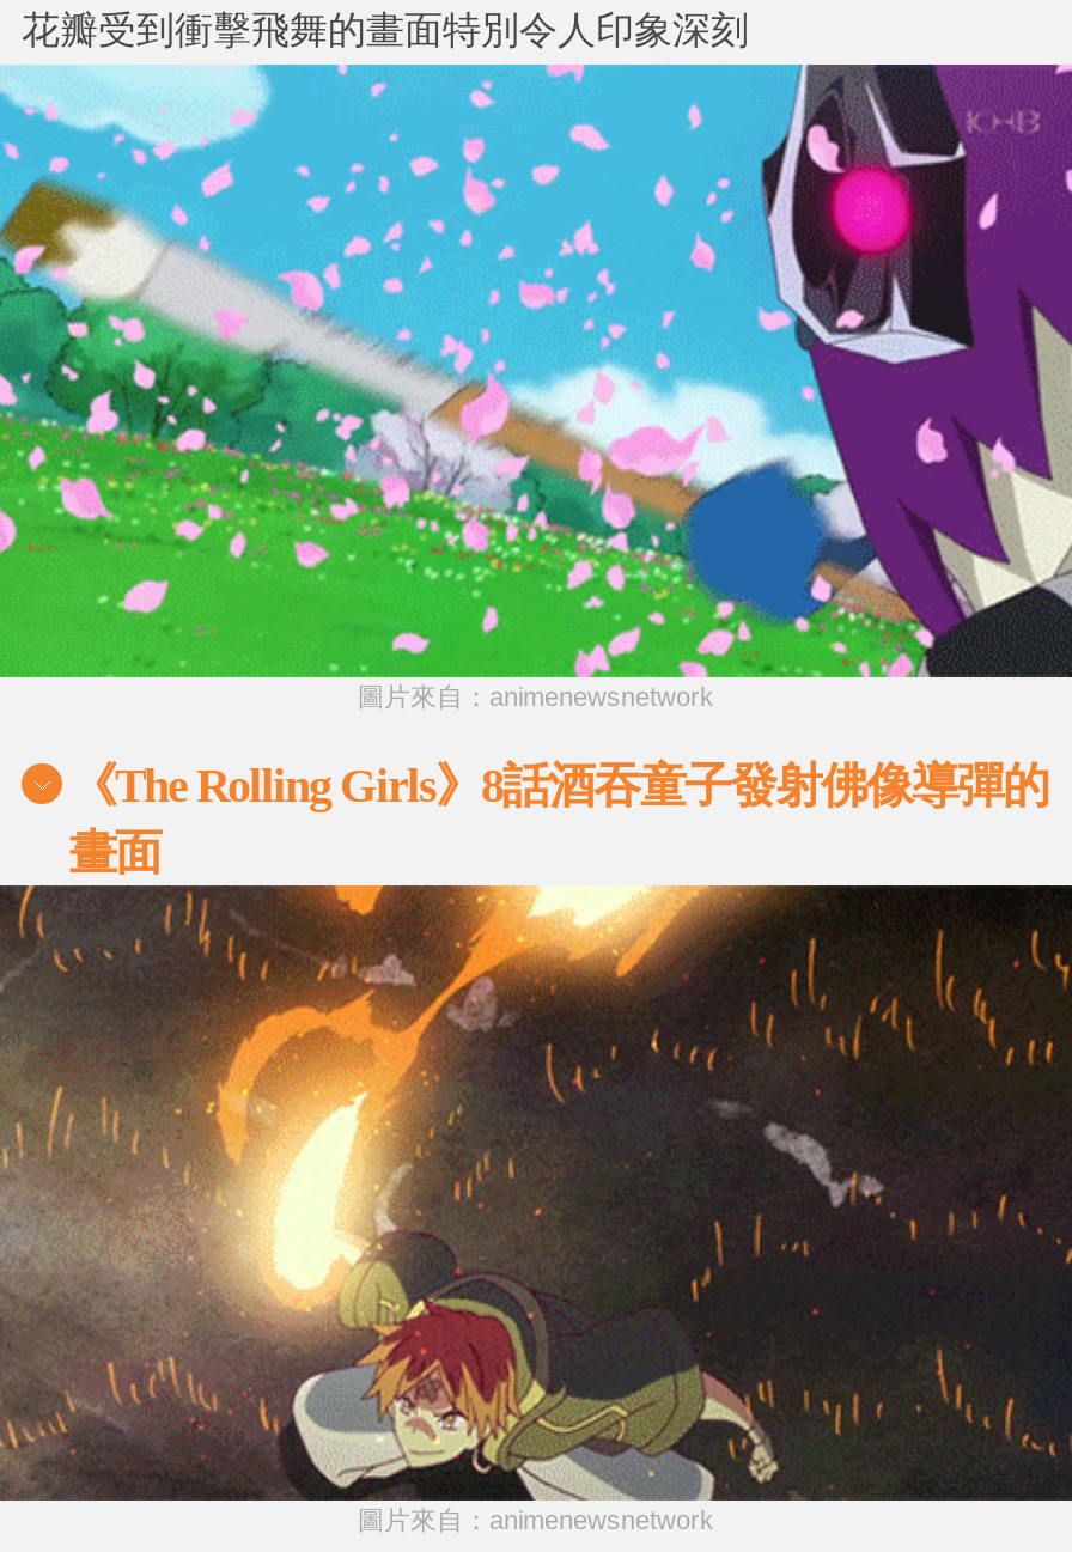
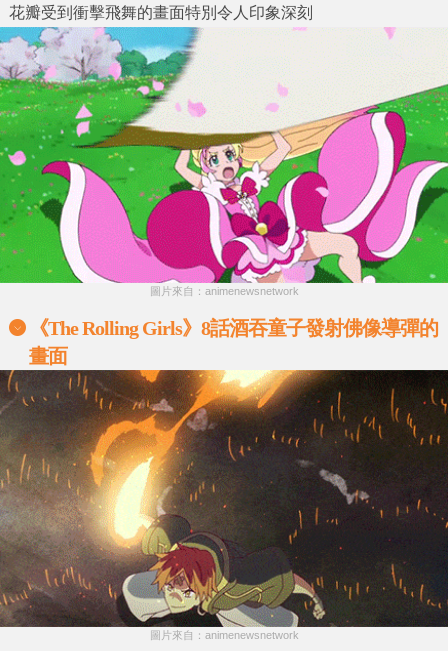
- [image]
+ [image]
